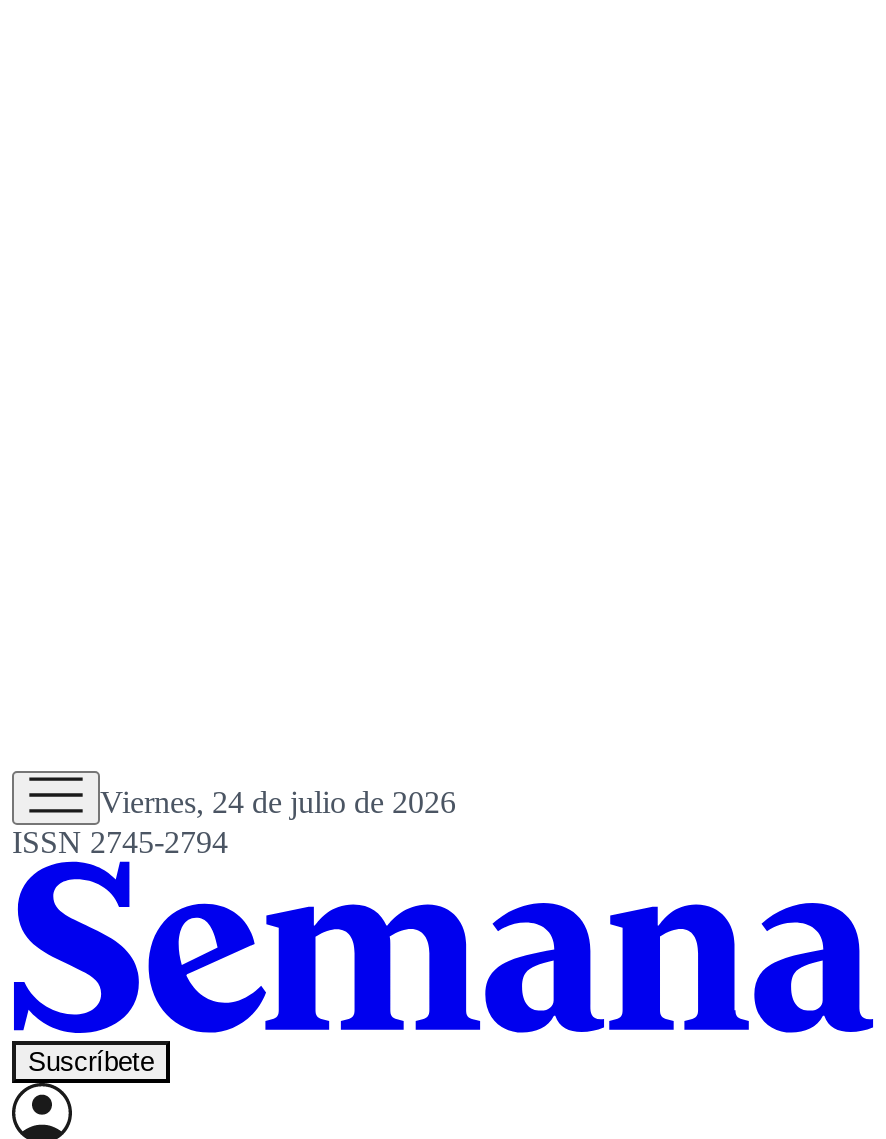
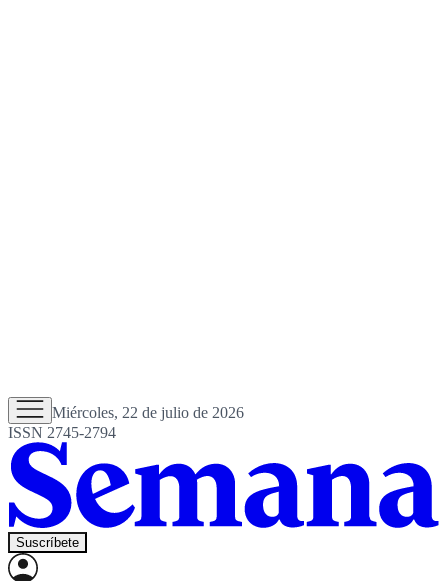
- Viernes, 24 de julio de 2026
+ Miércoles, 22 de julio de 2026
